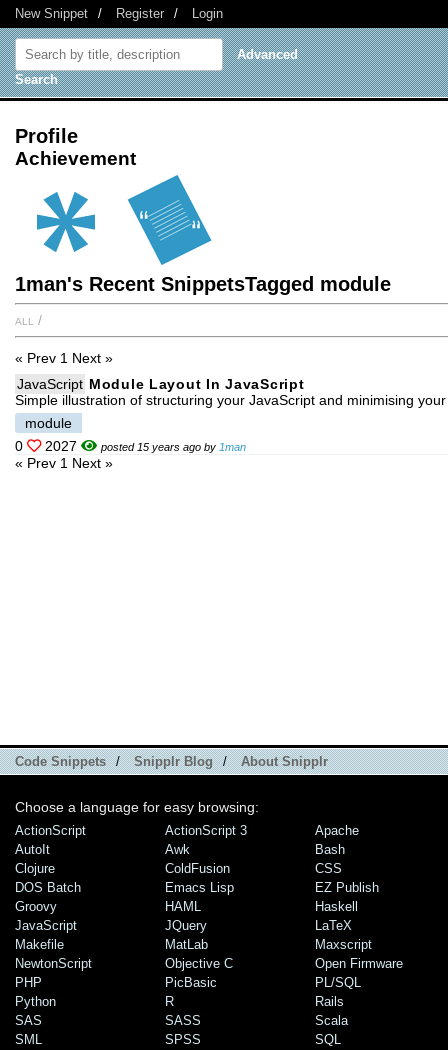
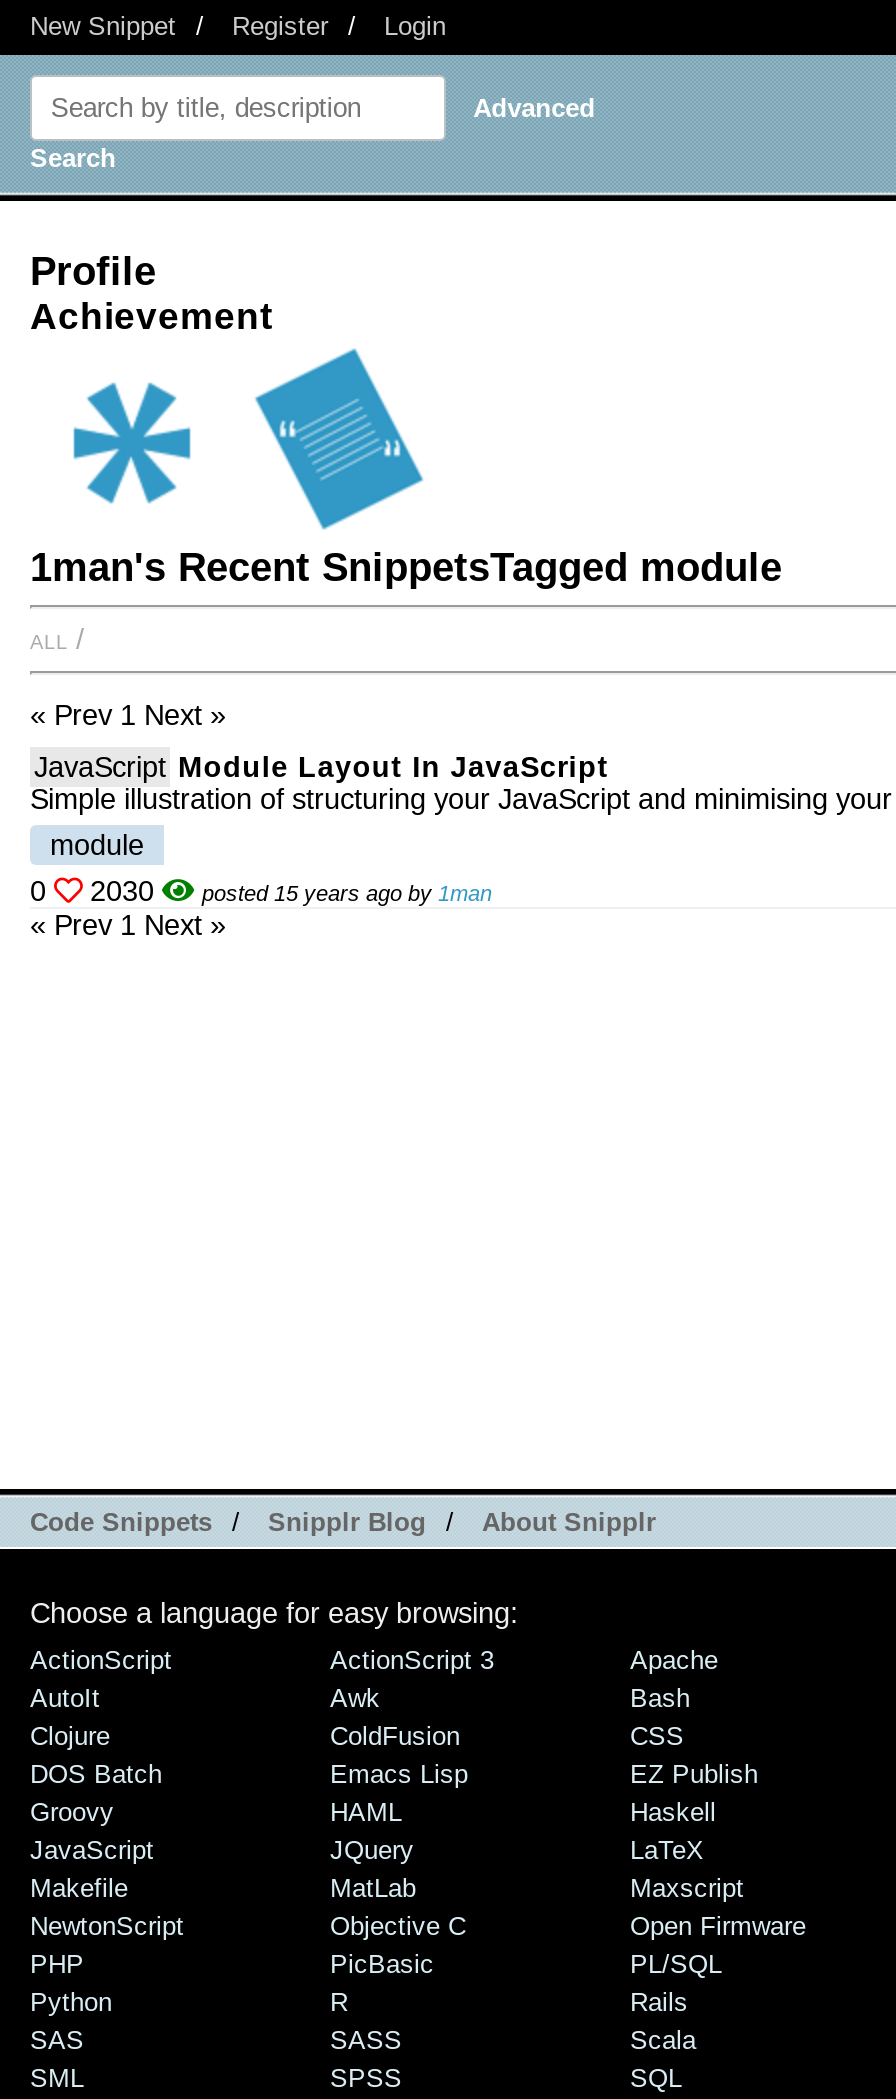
- 0 2027 posted 15 years ago by 1man
+ 0 2030 posted 15 years ago by 1man
